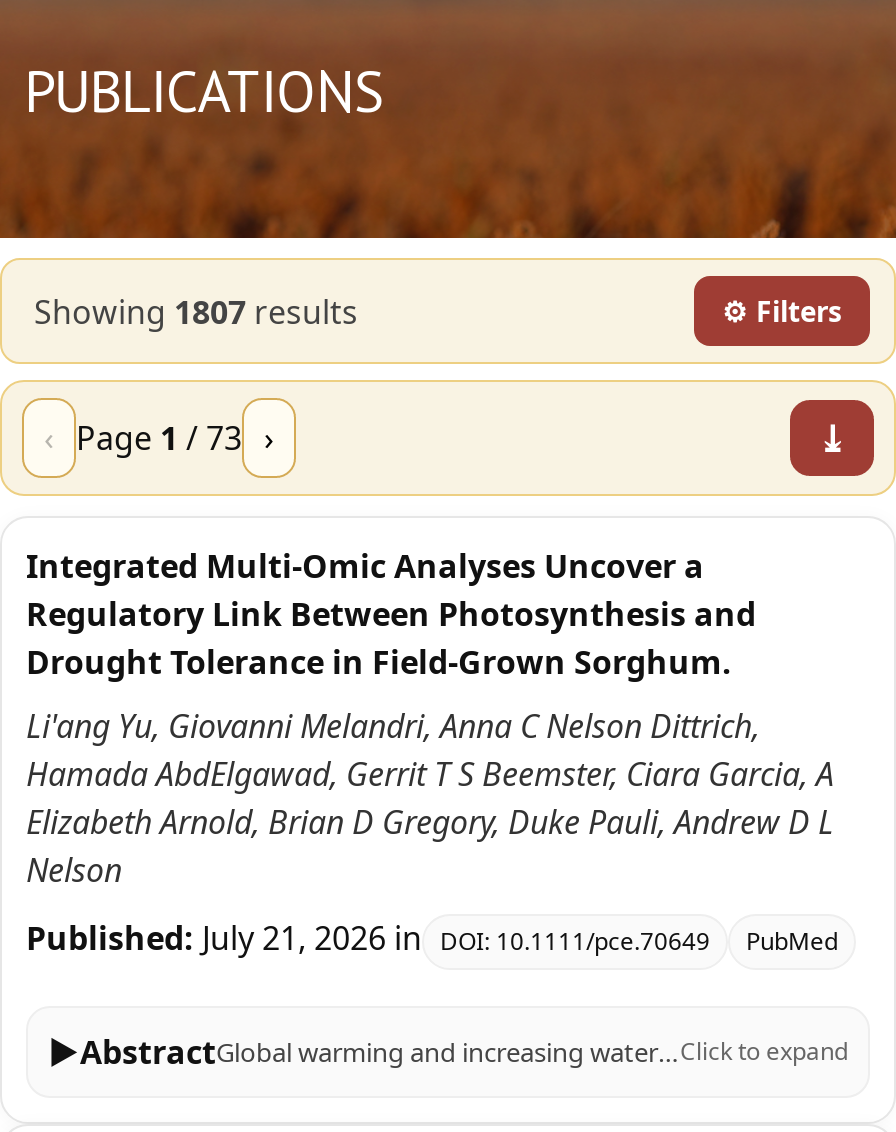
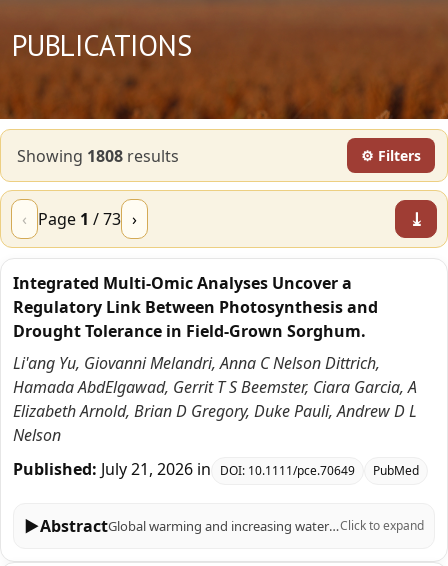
- Showing 1807 results
+ Showing 1808 results
